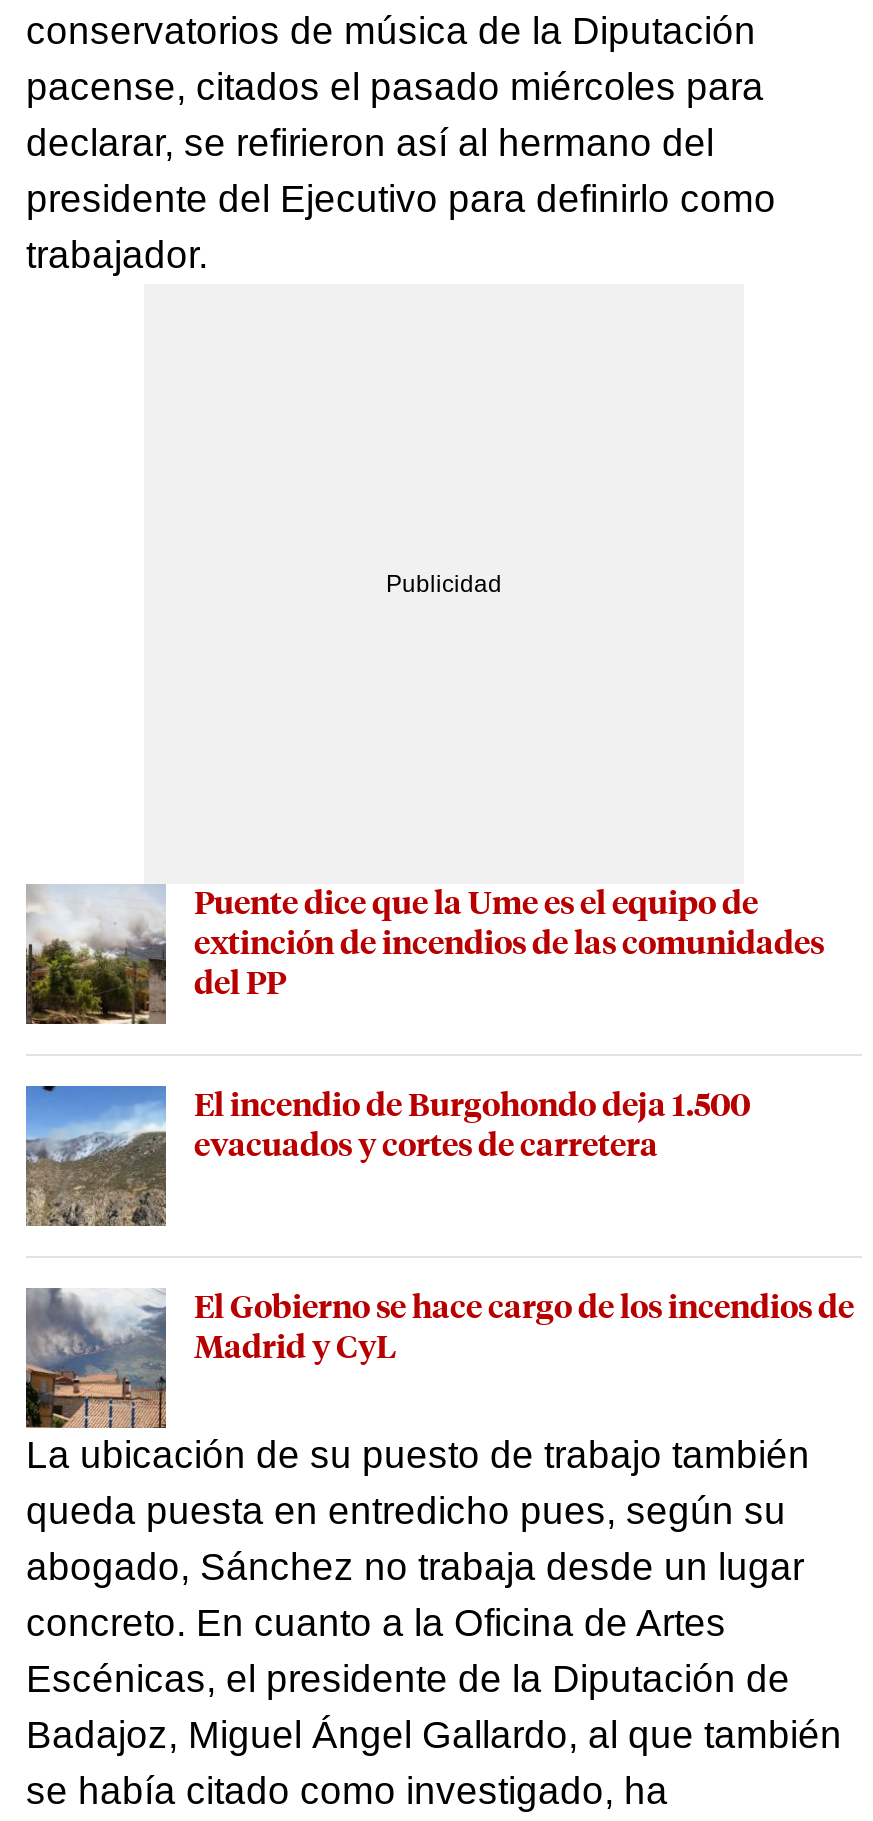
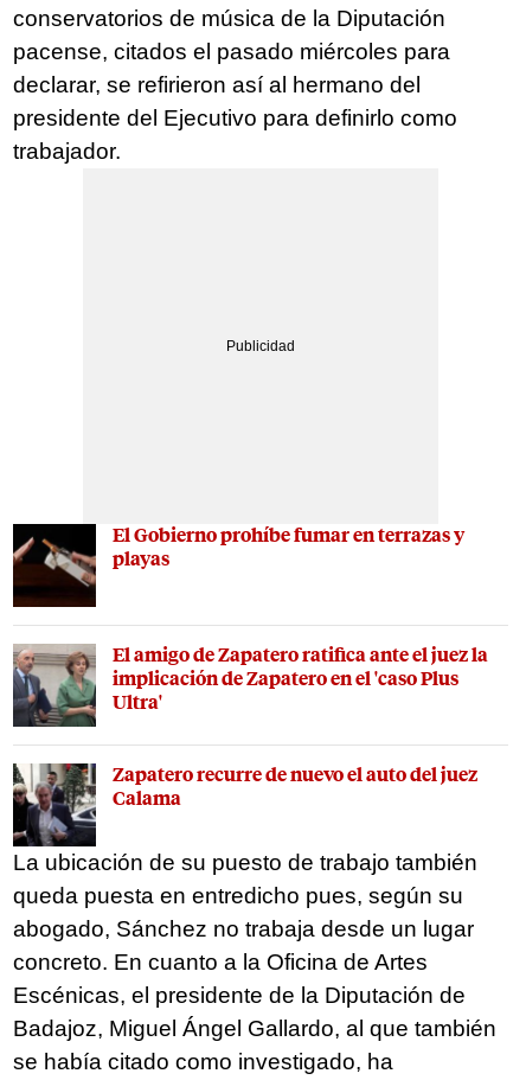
- [image]
- Puente dice que la Ume es el equipo de
- extinción de incendios de las comunidades
- del PP
+ [image]
+ El Gobierno prohíbe fumar en terrazas y
+ playas

- [image]
- El incendio de Burgohondo deja 1.500
- evacuados y cortes de carretera
+ [image]
+ El amigo de Zapatero ratifica ante el juez la
+ implicación de Zapatero en el 'caso Plus
+ Ultra'

- [image]
- El Gobierno se hace cargo de los incendios de
- Madrid y CyL
+ [image]
+ Zapatero recurre de nuevo el auto del juez
+ Calama
